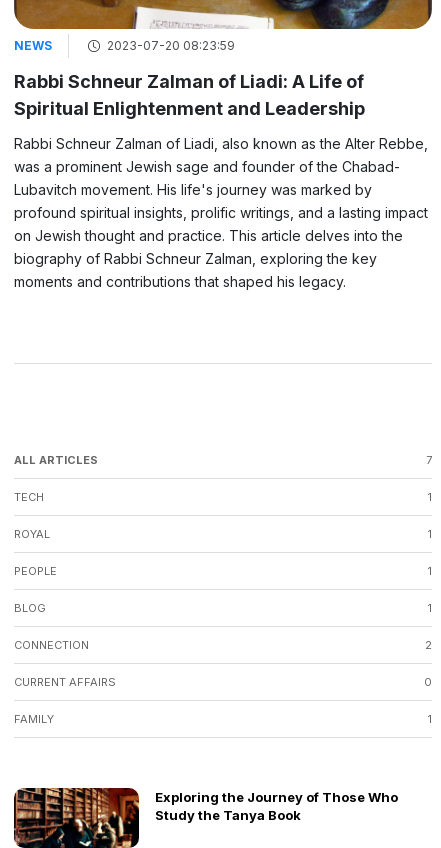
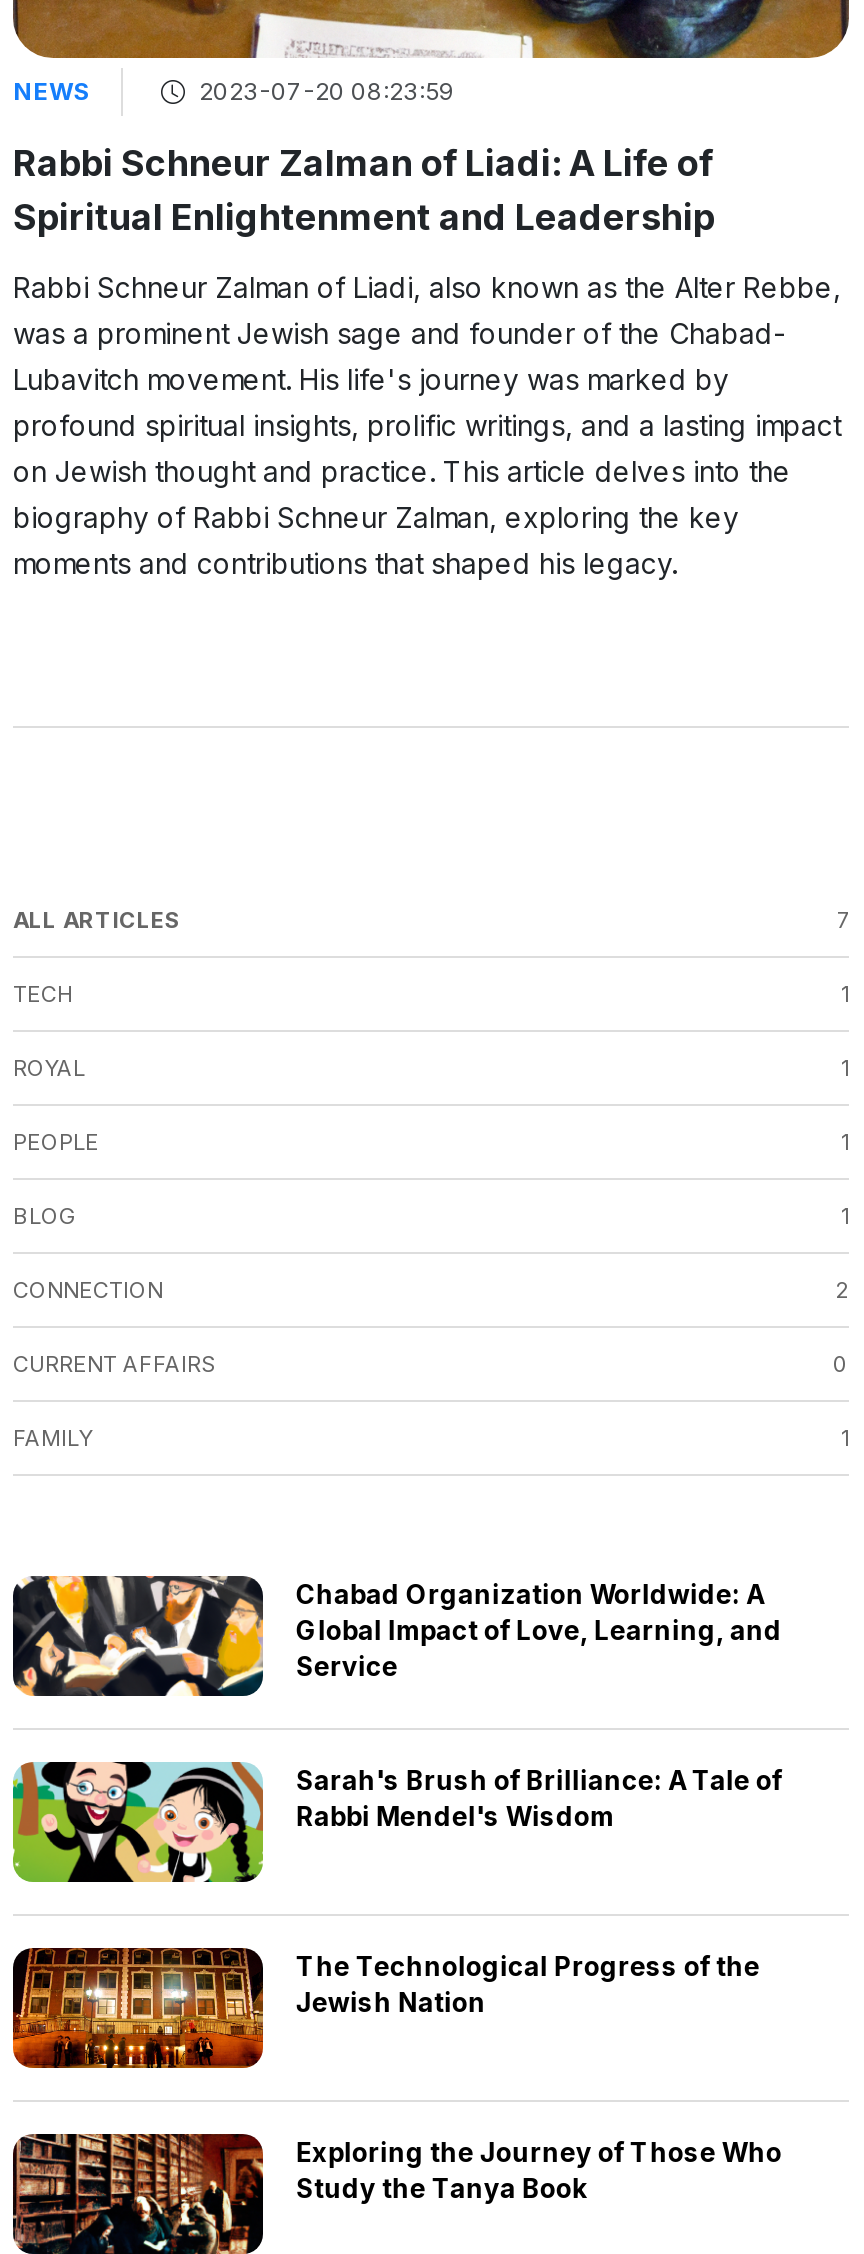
+ [image]
+ Sarah's Brush of Brilliance: A Tale of
+ Rabbi Mendel's Wisdom

+ [image]
+ The Technological Progress of the
+ Jewish Nation

+ [image]
+ Chabad Organization Worldwide: A
+ Global Impact of Love, Learning, and
+ Service
